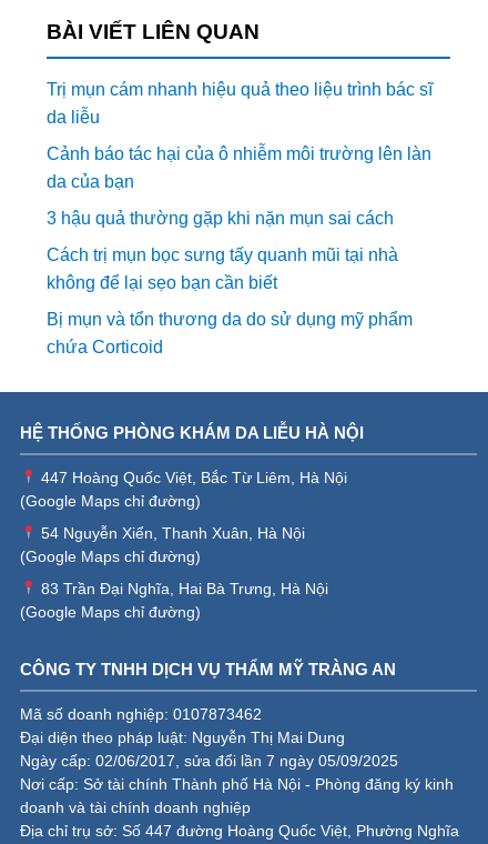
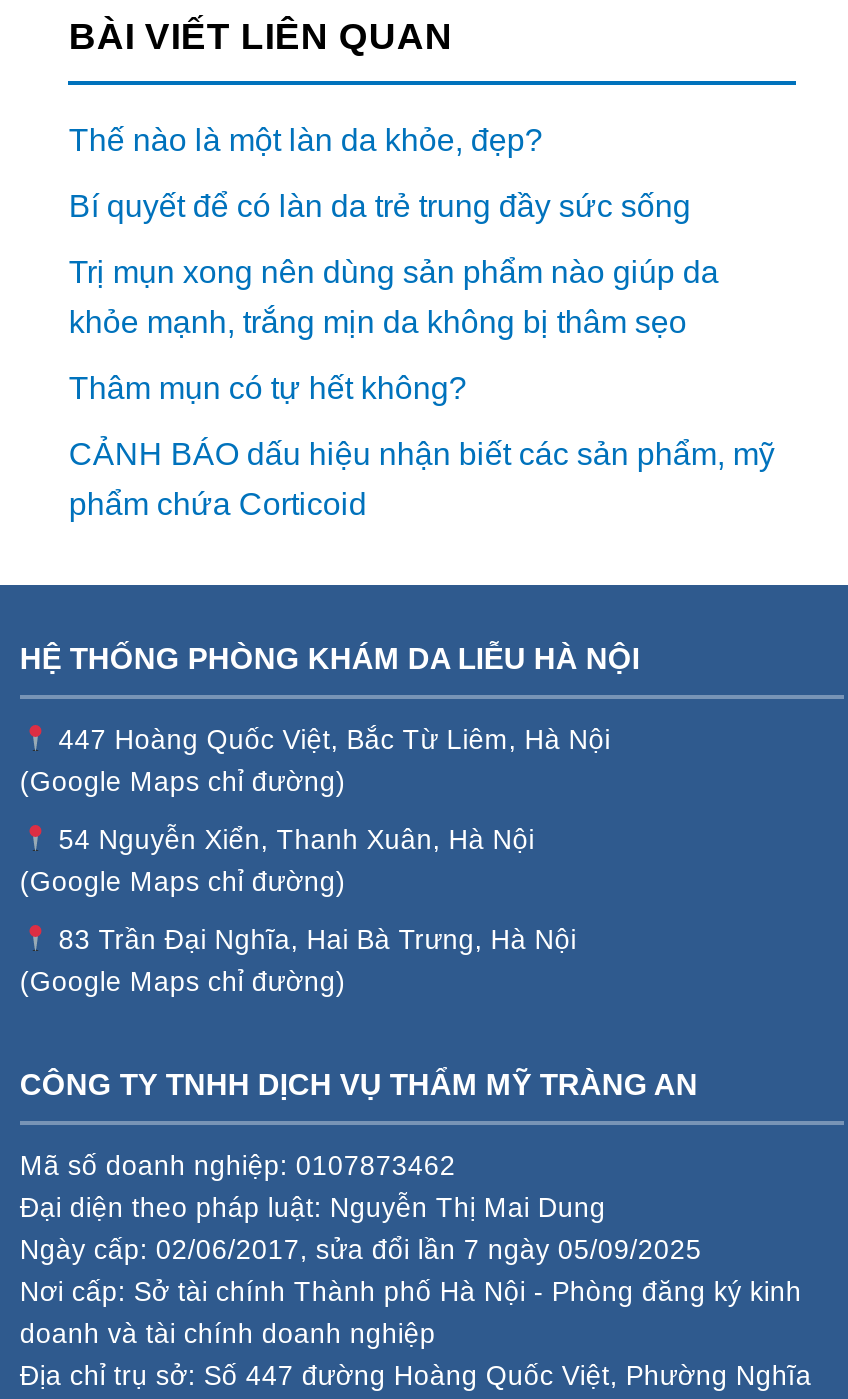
- Trị mụn cám nhanh hiệu quả theo liệu trình bác sĩ
- da liễu
- Cảnh báo tác hại của ô nhiễm môi trường lên làn
- da của bạn
- 3 hậu quả thường gặp khi nặn mụn sai cách
- Cách trị mụn bọc sưng tấy quanh mũi tại nhà
- không để lại sẹo bạn cần biết
- Bị mụn và tổn thương da do sử dụng mỹ phẩm
- chứa Corticoid
+ Thế nào là một làn da khỏe, đẹp?
+ Bí quyết để có làn da trẻ trung đầy sức sống
+ Trị mụn xong nên dùng sản phẩm nào giúp da
+ khỏe mạnh, trắng mịn da không bị thâm sẹo
+ Thâm mụn có tự hết không?
+ CẢNH BÁO dấu hiệu nhận biết các sản phẩm, mỹ
+ phẩm chứa Corticoid
